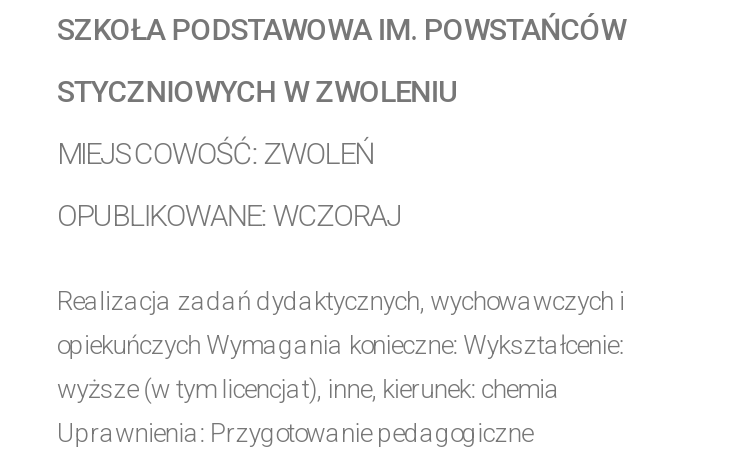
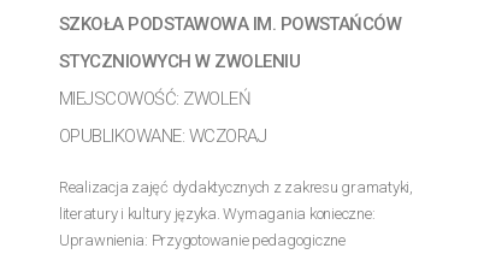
- Realizacja zadań dydaktycznych, wychowawczych i
- opiekuńczych Wymagania konieczne: Wykształcenie:
- wyższe (w tym licencjat), inne, kierunek: chemia
+ Realizacja zajęć dydaktycznych z zakresu gramatyki,
+ literatury i kultury języka. Wymagania konieczne:
